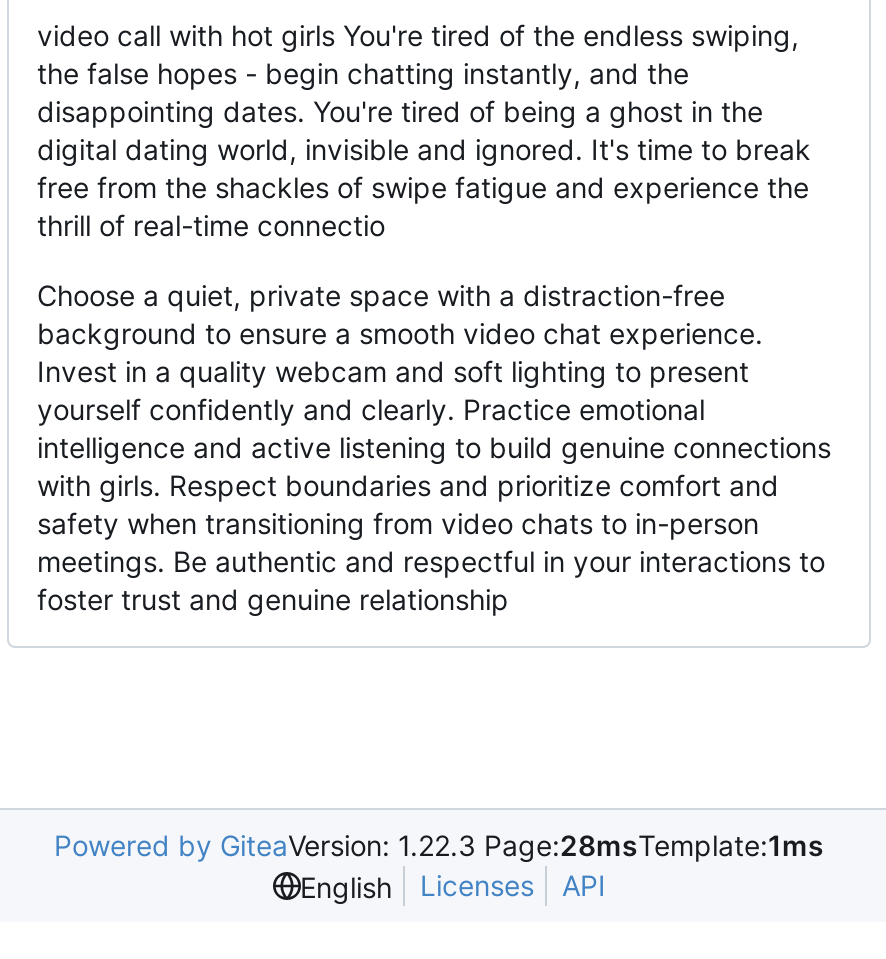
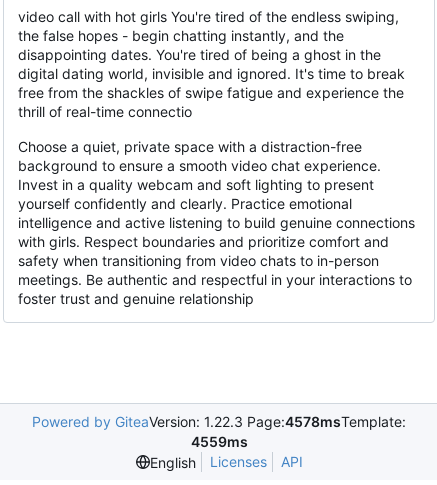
- Powered by GiteaVersion: 1.22.3 Page:28msTemplate:1ms
+ Powered by GiteaVersion: 1.22.3 Page:4578msTemplate:
+ 4559ms
